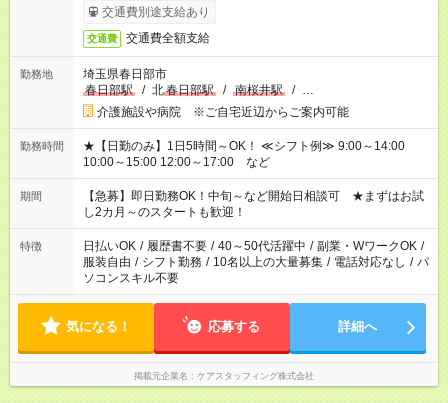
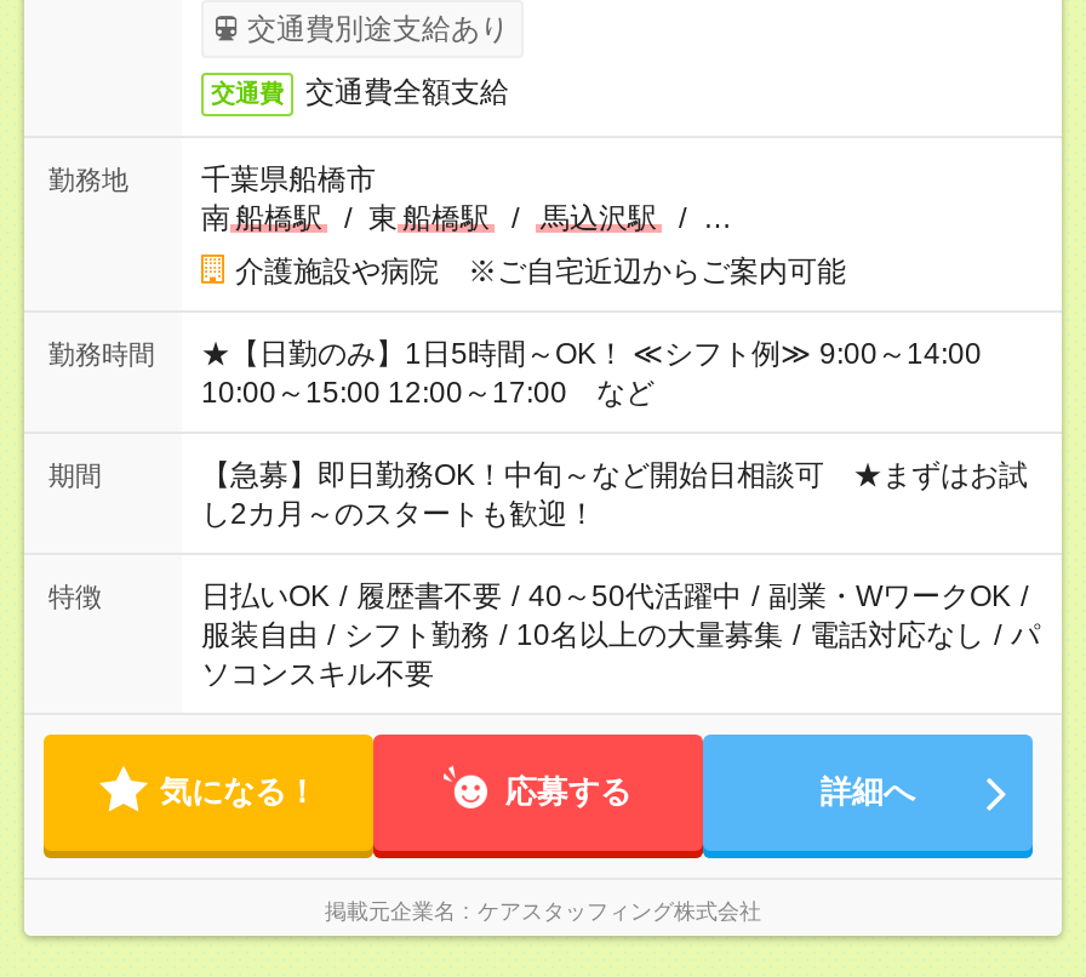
- 埼玉県春日部市
- 春日部駅 / 北 春日部駅 / 南桜井駅 / …
+ 千葉県船橋市
+ 南 船橋駅 / 東 船橋駅 / 馬込沢駅 / …
